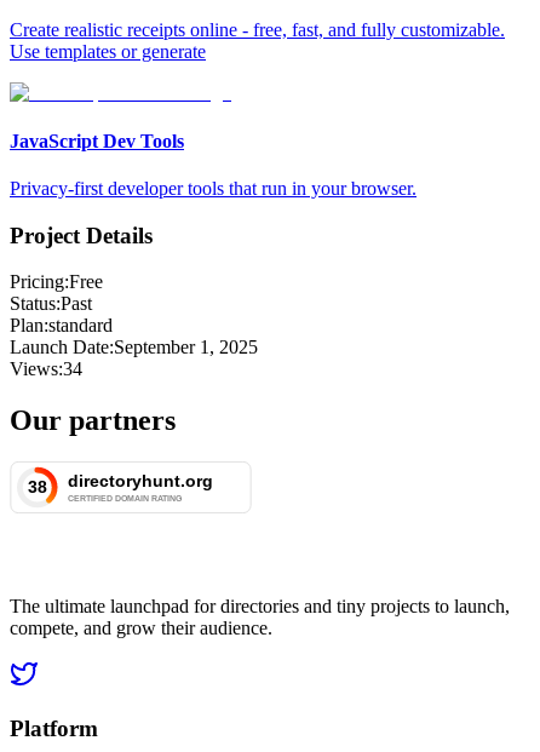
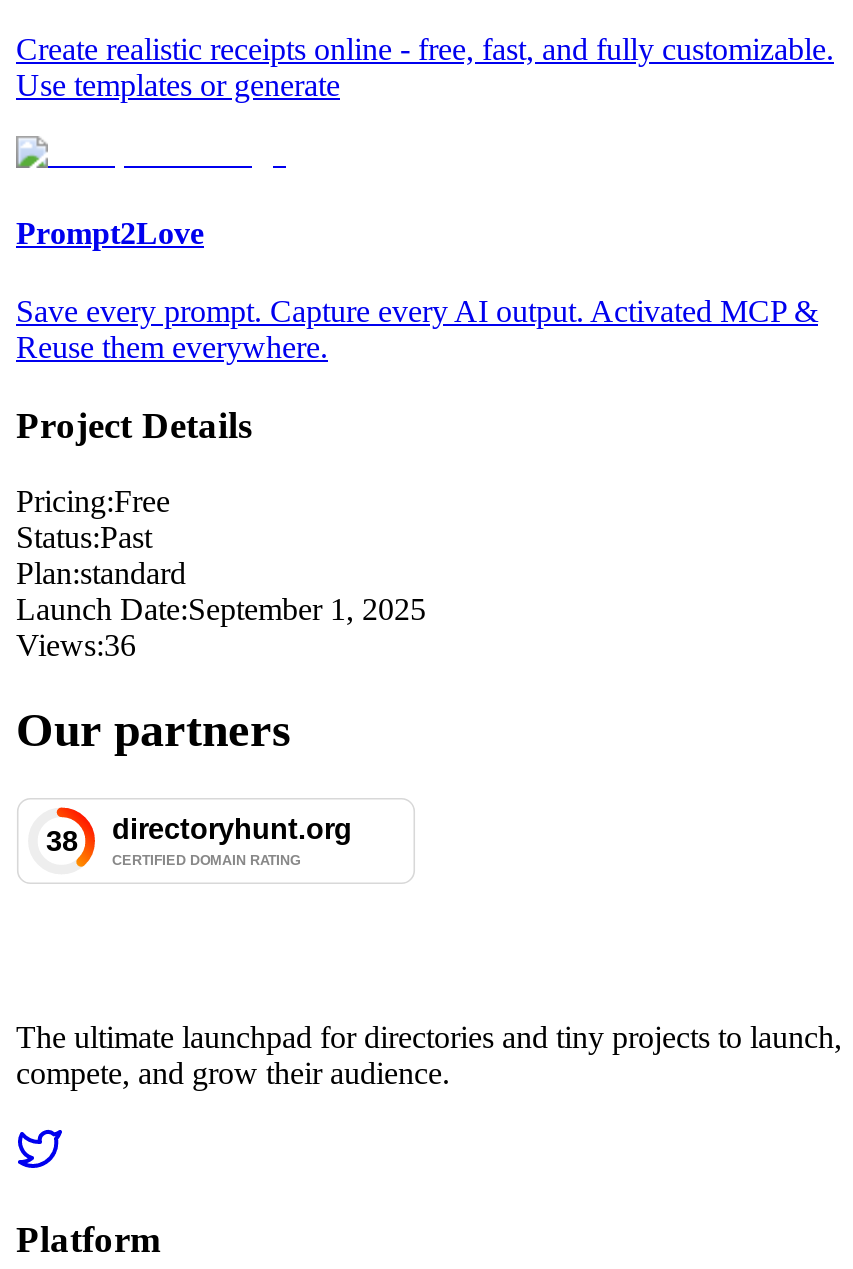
- JavaScript Dev Tools
+ Prompt2Love

- Privacy-first developer tools that run in your browser.
+ Save every prompt. Capture every AI output. Activated MCP &
+ Reuse them everywhere.

- Views:34
+ Views:36
